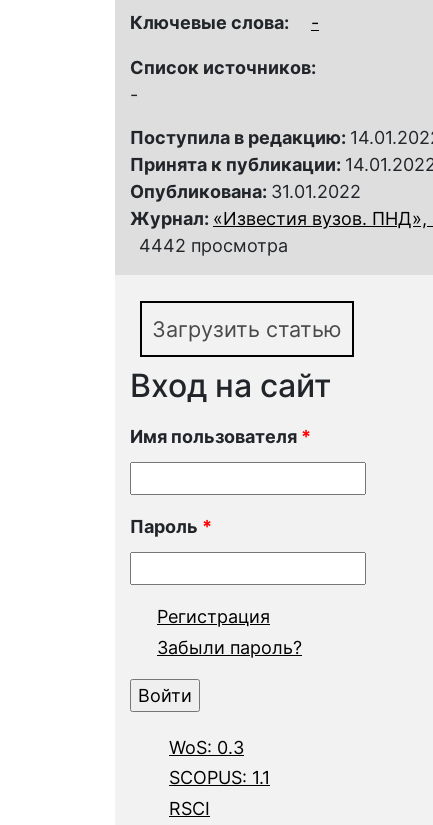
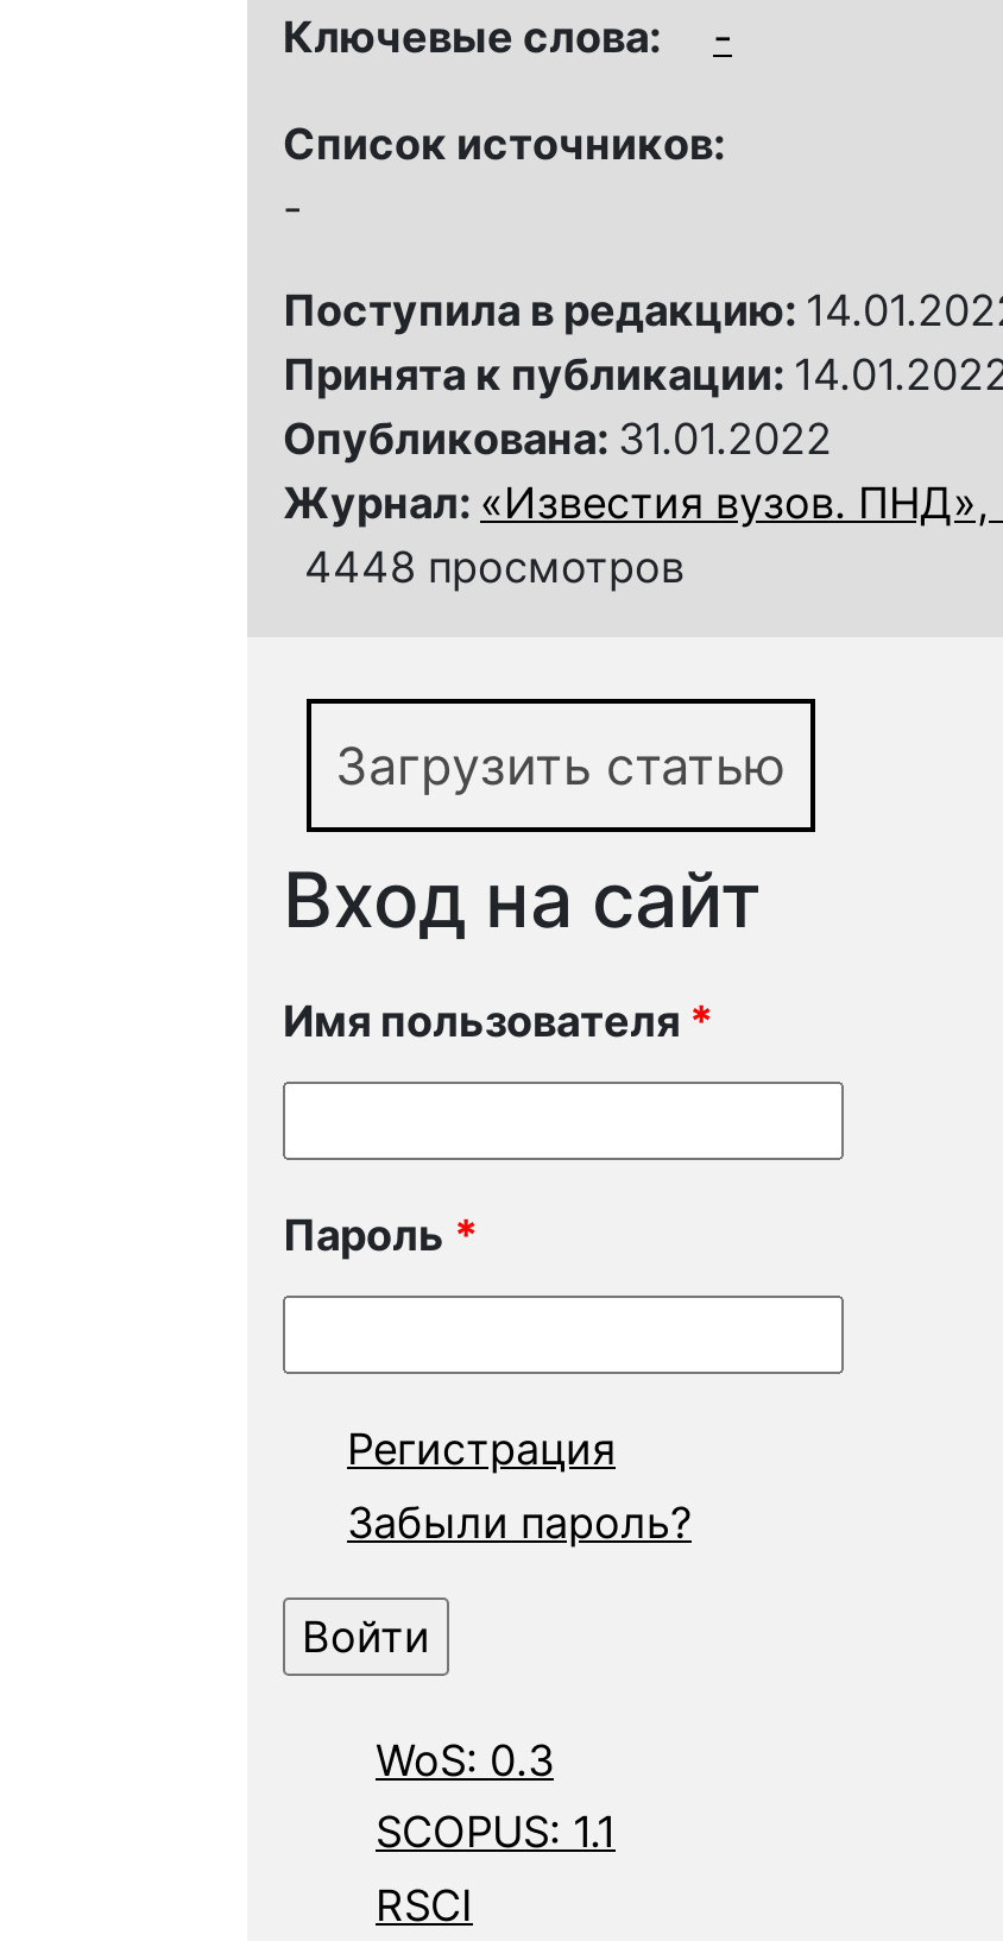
- 4442 просмотра
+ 4448 просмотров
